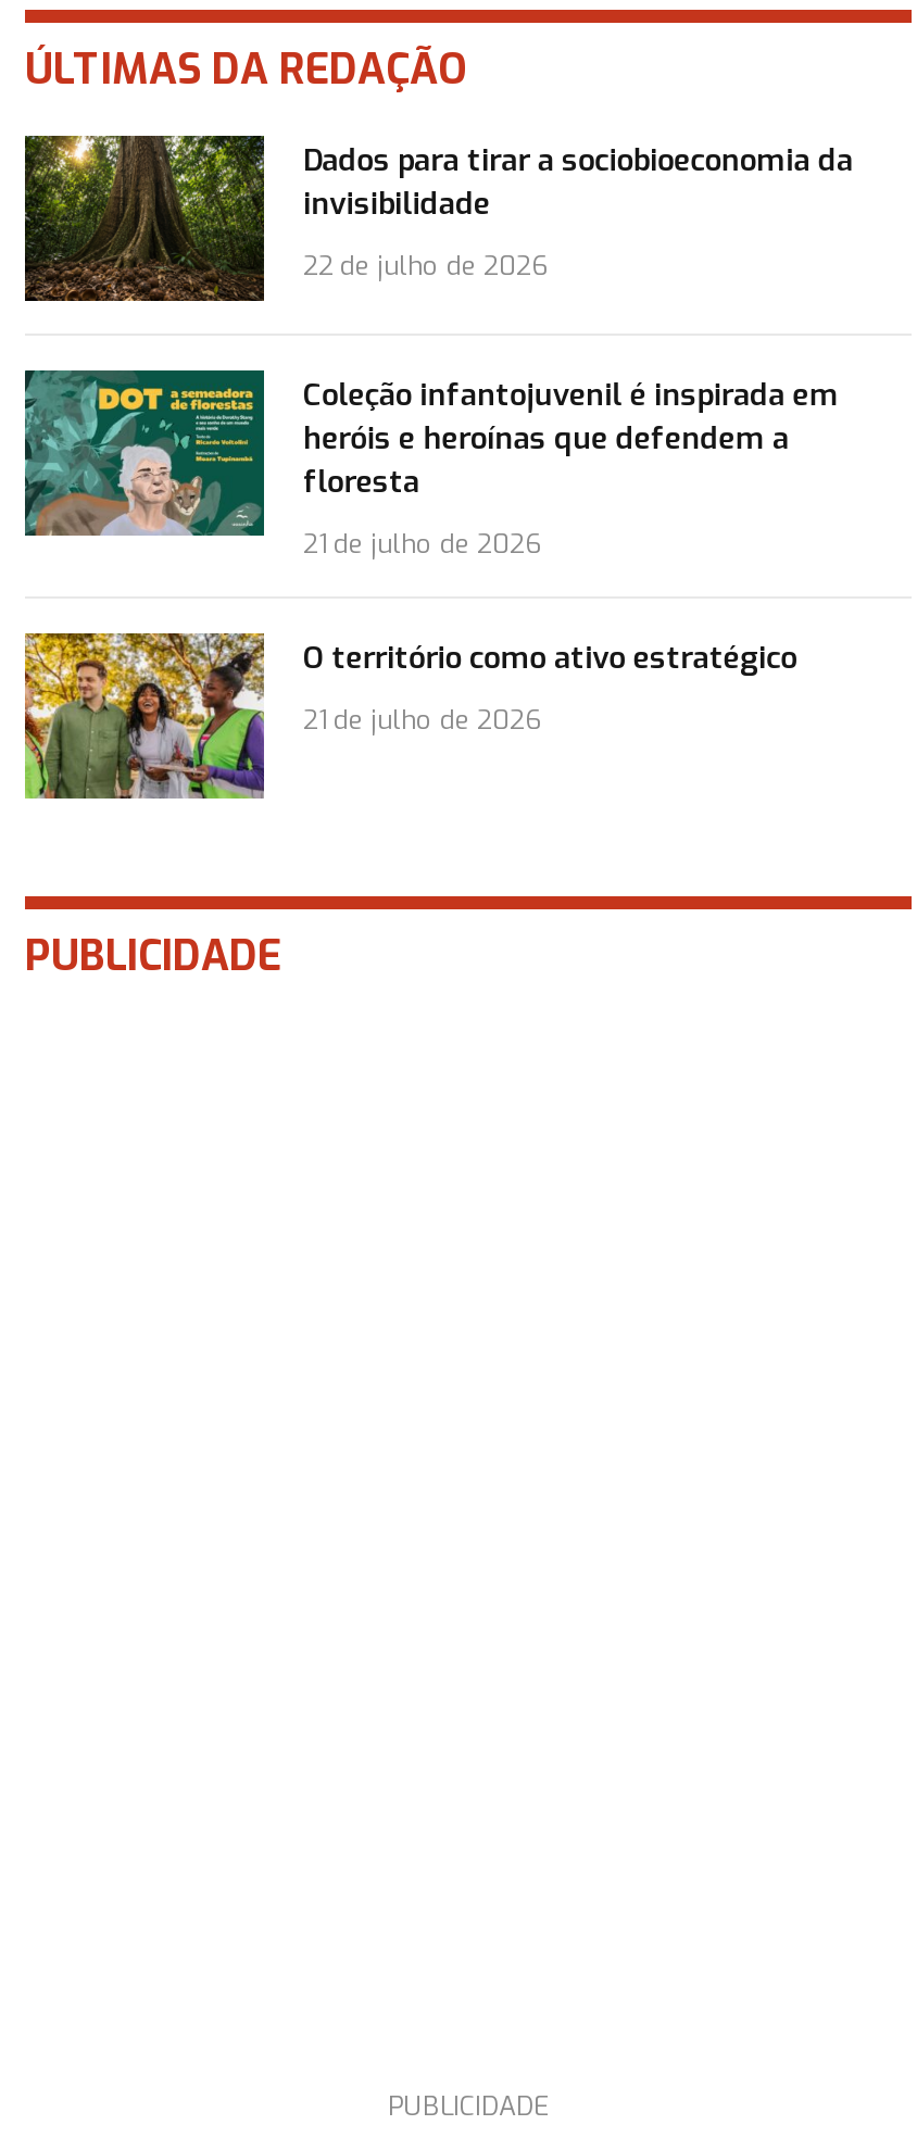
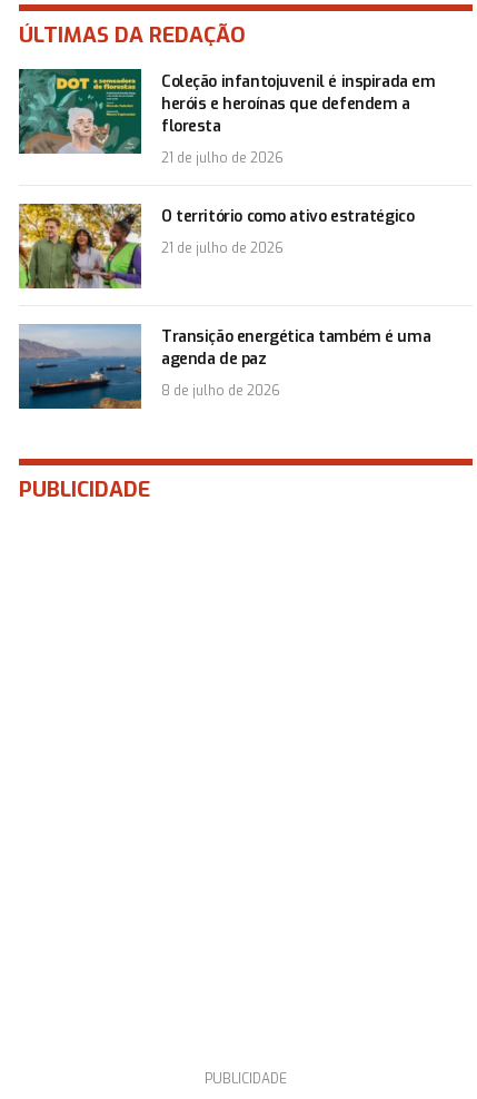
- [image]
- Dados para tirar a sociobioeconomia da
- invisibilidade
- 22 de julho de 2026

moved up: [image] | Coleção infantojuvenil é inspirada em | heróis e heroínas que defendem a | floresta | 21 de julho de 2026 | O território como ativo estratégico | 21 de julho de 2026

+ [image]
+ Transição energética também é uma
+ agenda de paz
+ 8 de julho de 2026
